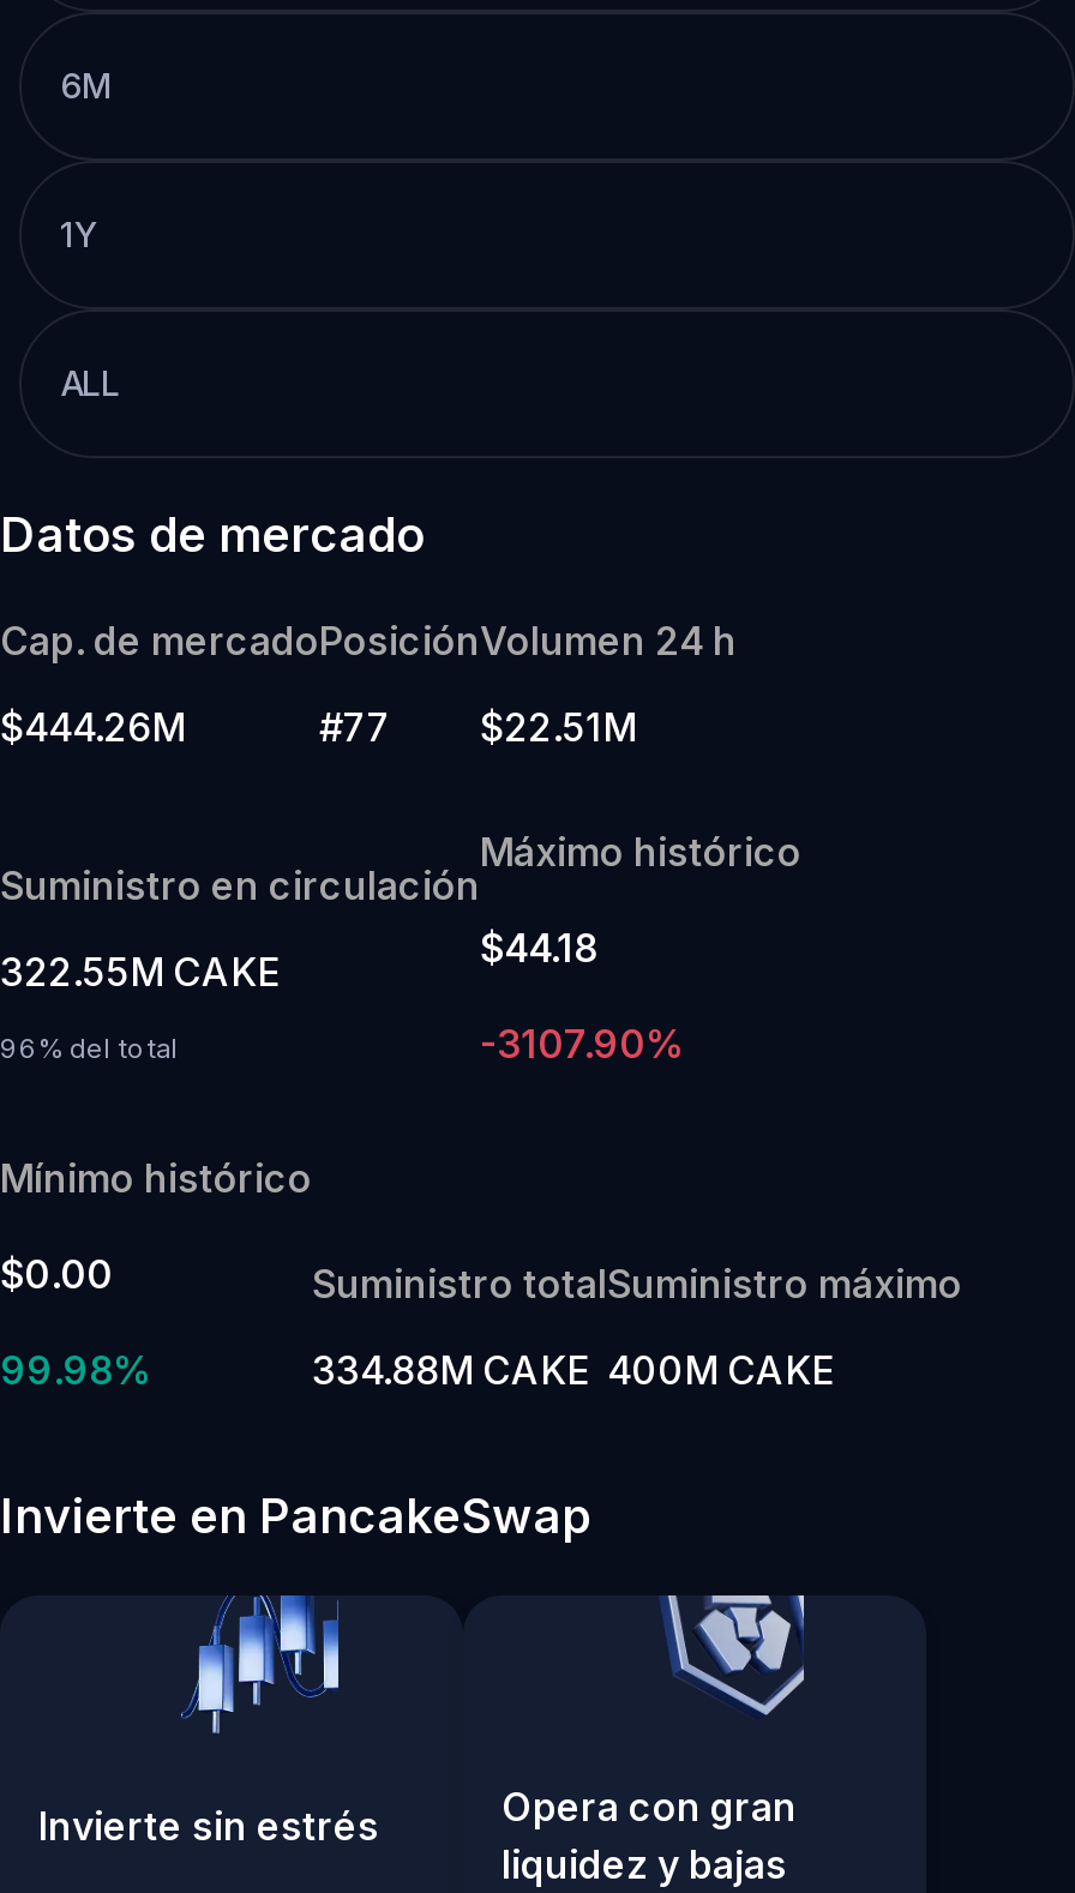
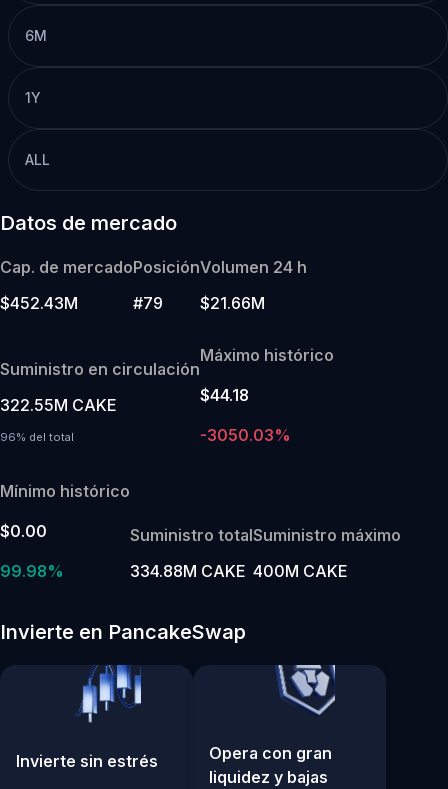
- $444.26M
+ $452.43M

- #77
+ #79

- $22.51M
+ $21.66M

- -3107.90%
+ -3050.03%
